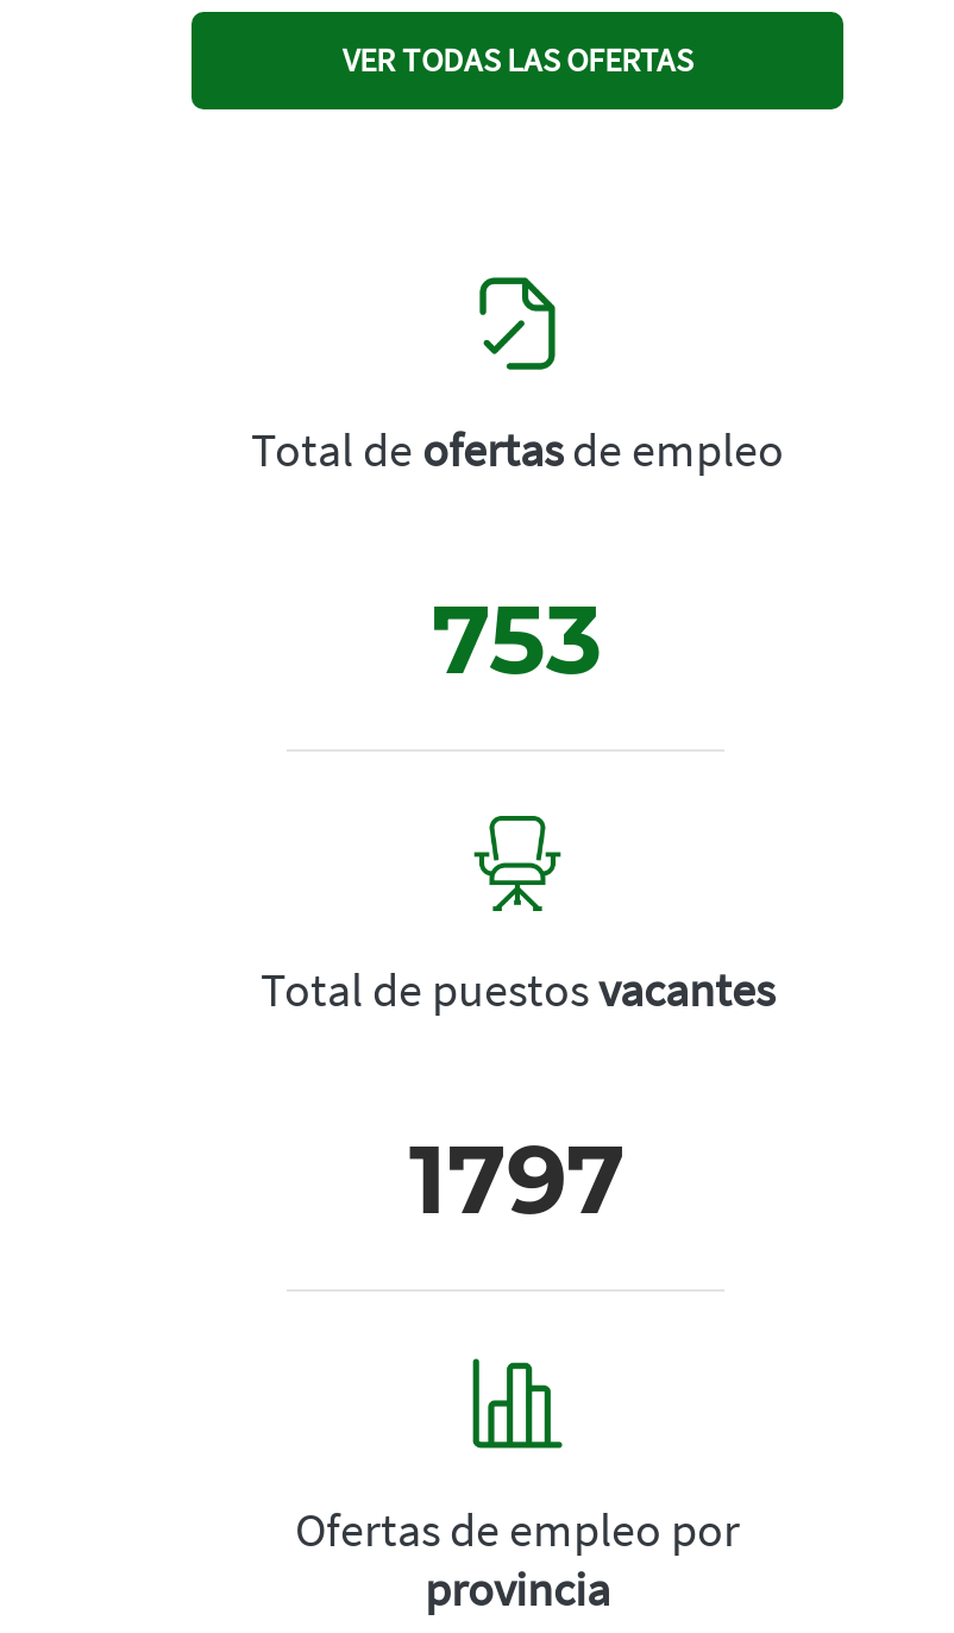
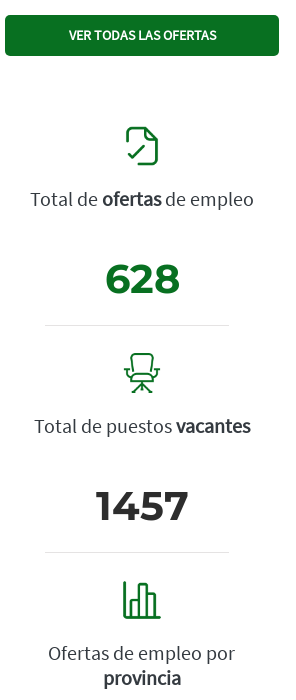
- 753
+ 628

- 1797
+ 1457
